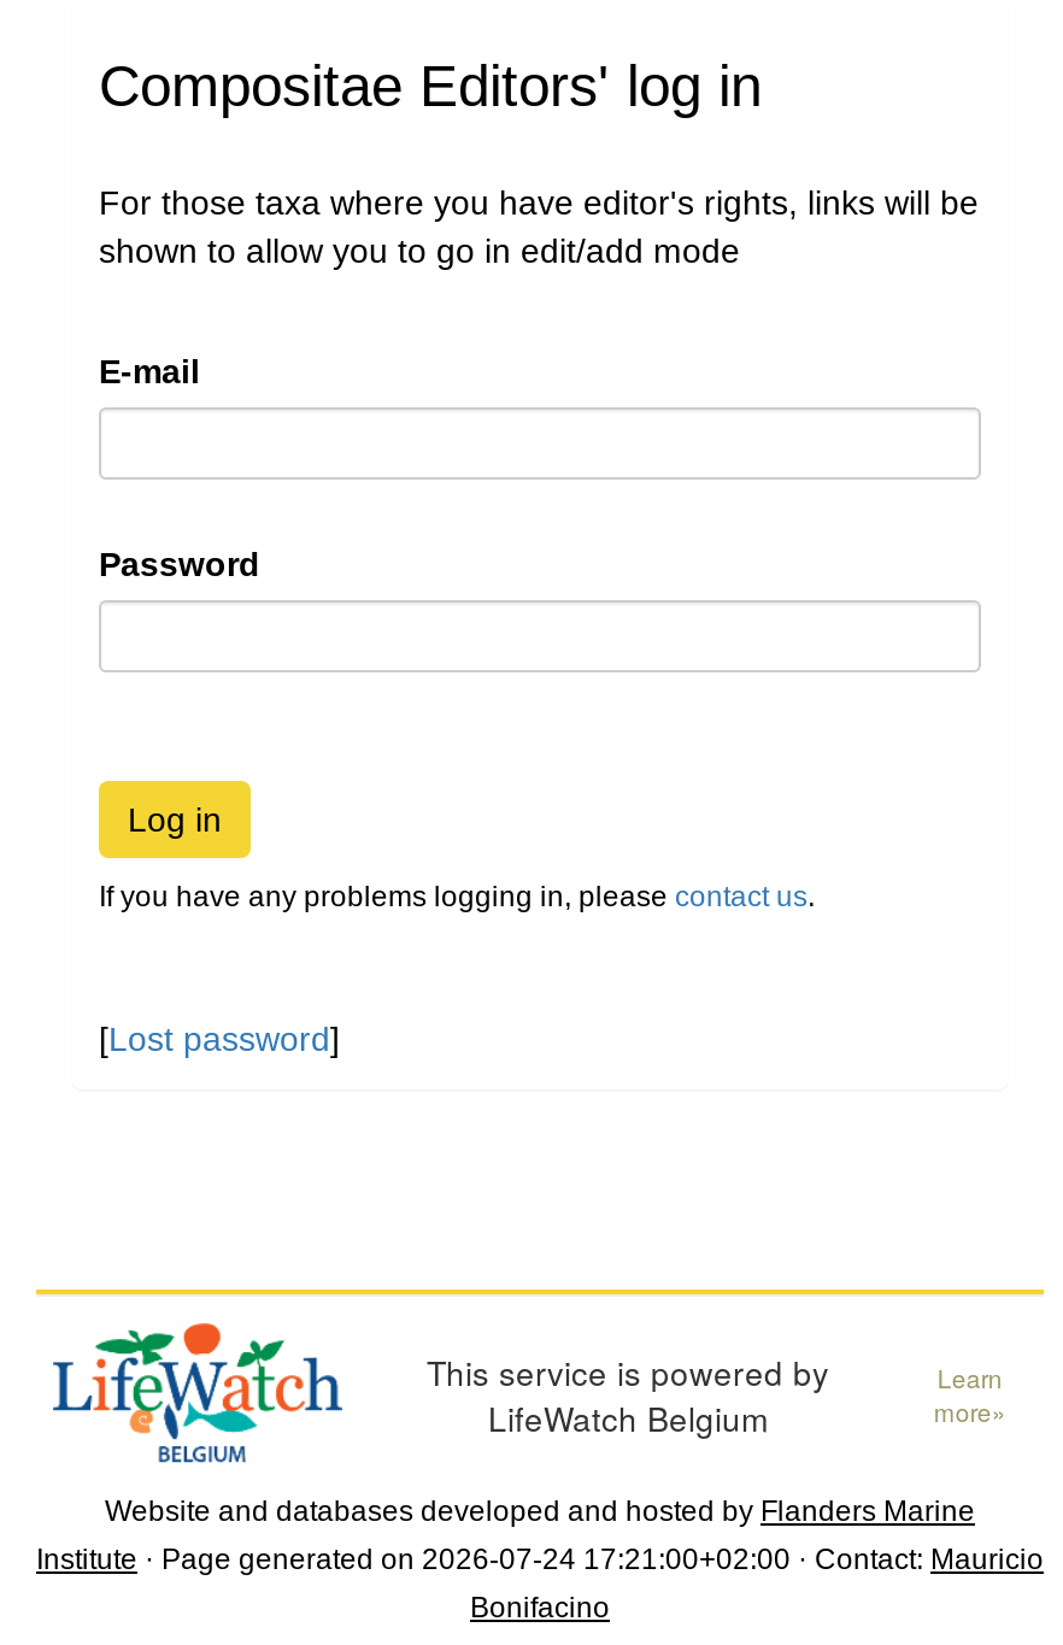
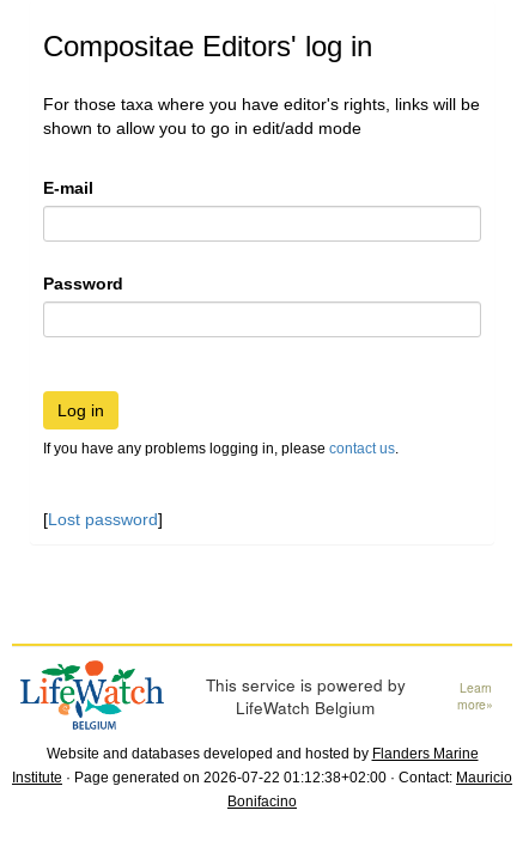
- Institute · Page generated on 2026-07-24 17:21:00+02:00 · Contact: Mauricio
+ Institute · Page generated on 2026-07-22 01:12:38+02:00 · Contact: Mauricio
